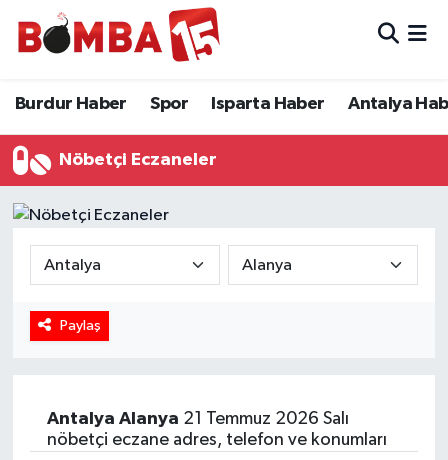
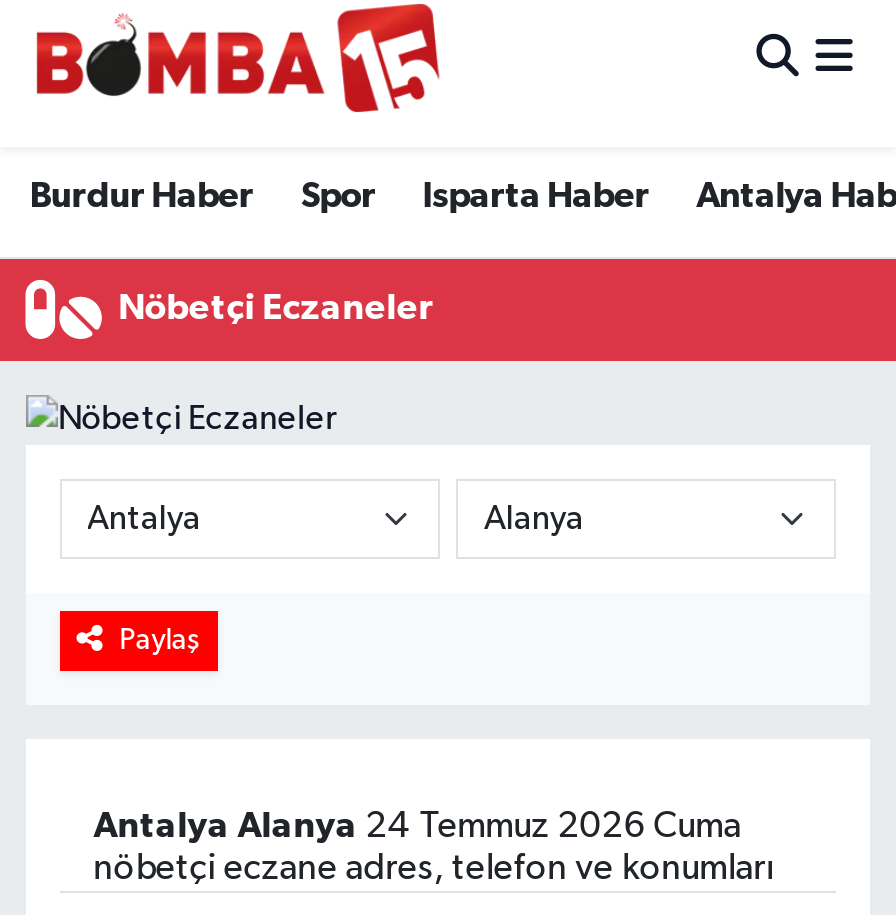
- Antalya Alanya 21 Temmuz 2026 Salı
+ Antalya Alanya 24 Temmuz 2026 Cuma
